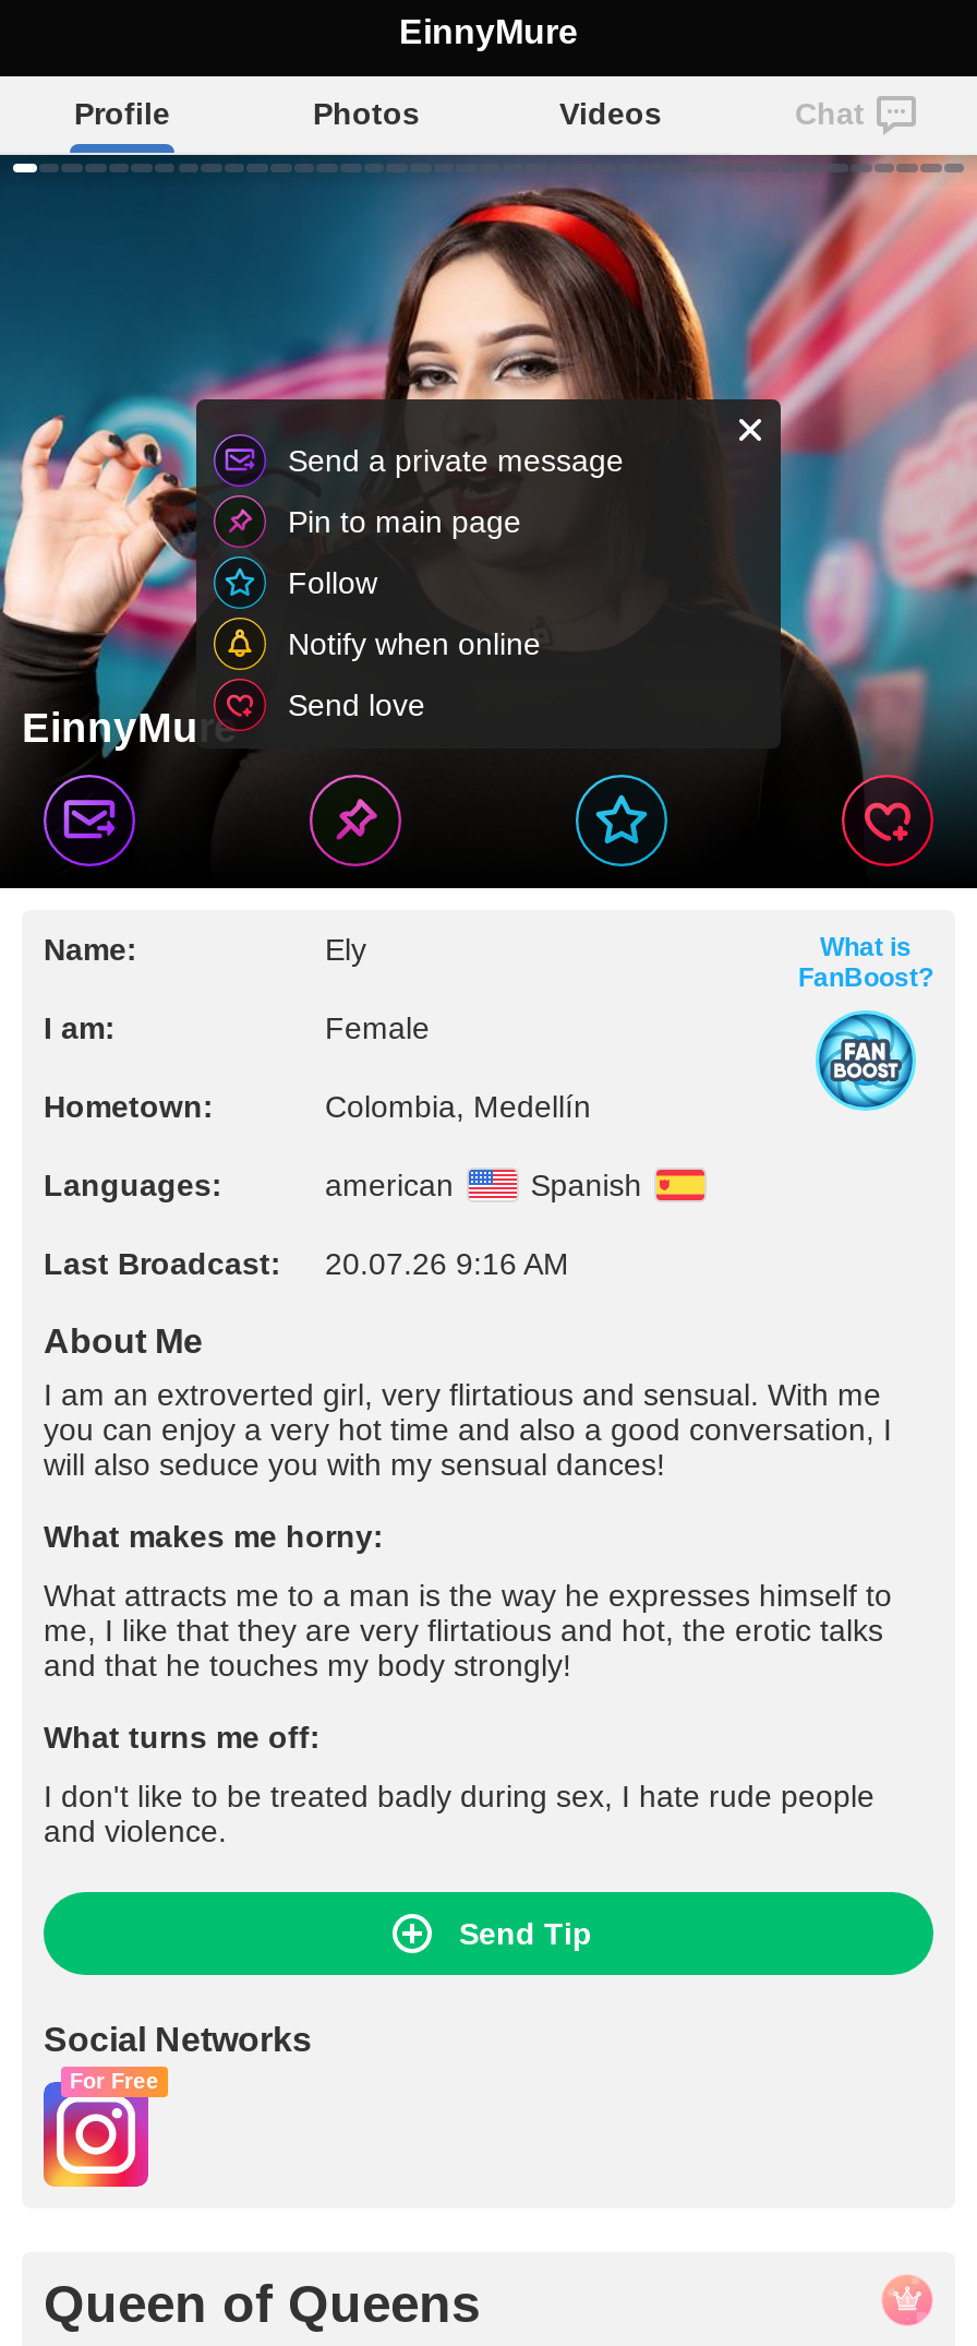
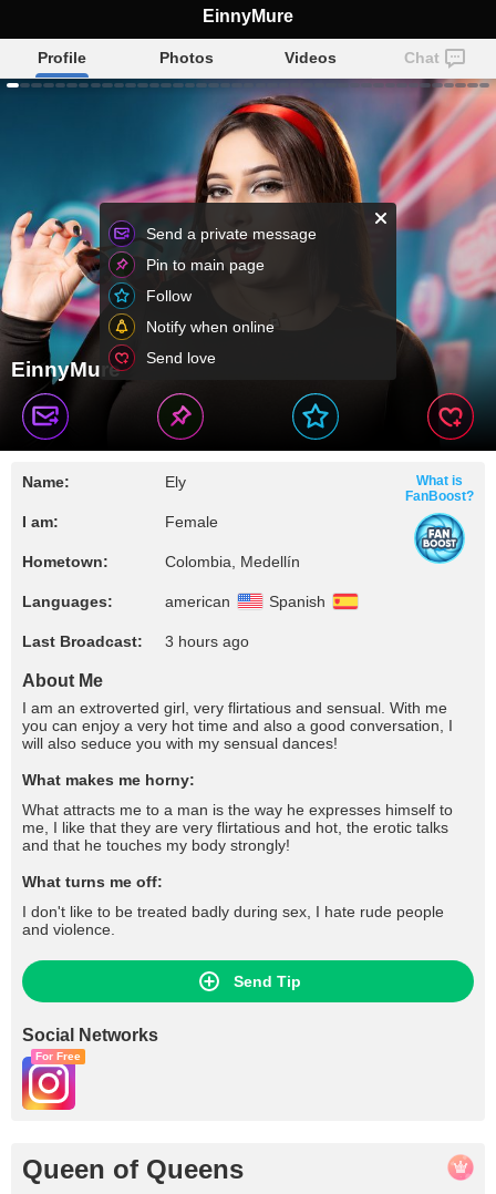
- Last Broadcast: 20.07.26 9:16 AM
+ Last Broadcast: 3 hours ago
